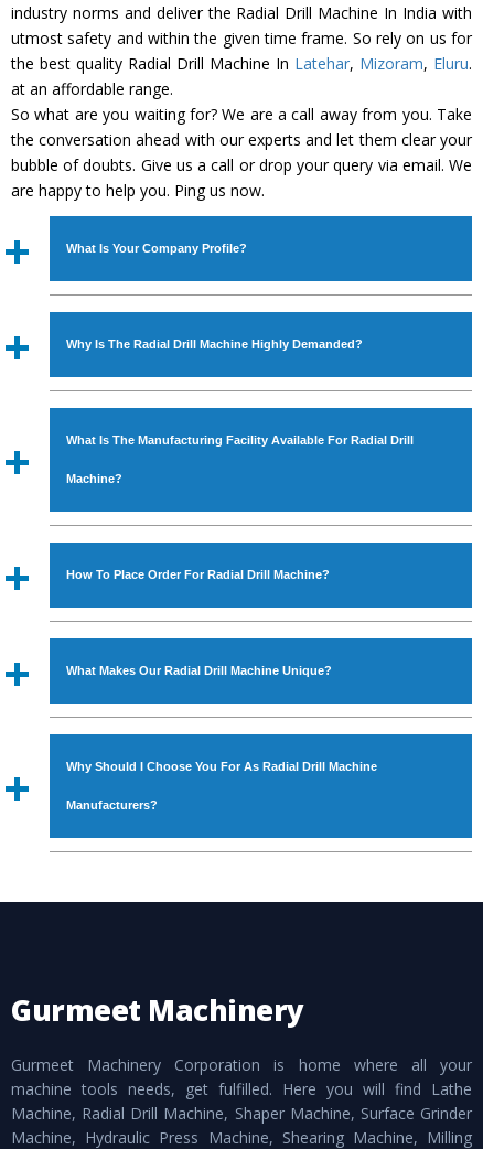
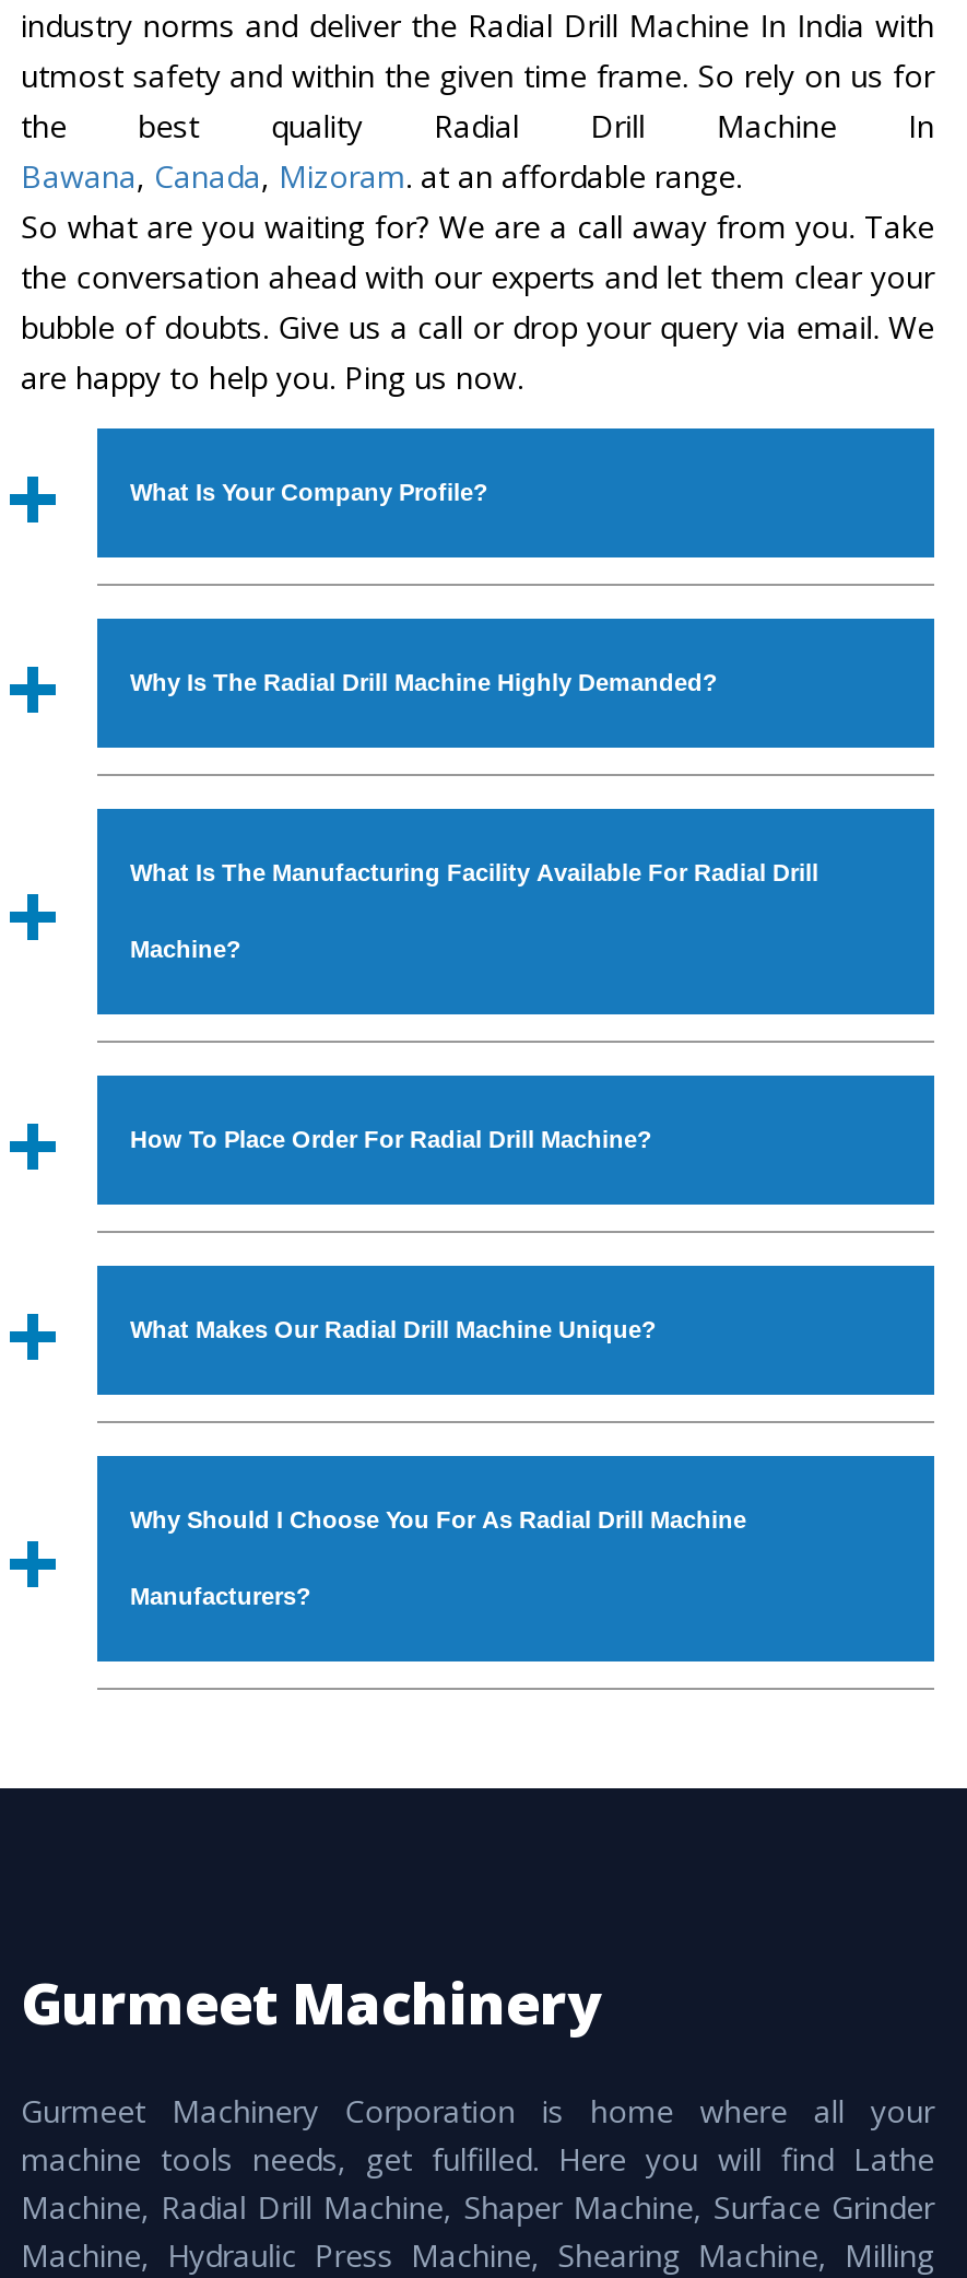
- the best quality Radial Drill Machine In Latehar, Mizoram, Eluru.
- at an affordable range.
+ the best quality Radial Drill Machine In
+ Bawana, Canada, Mizoram. at an affordable range.
